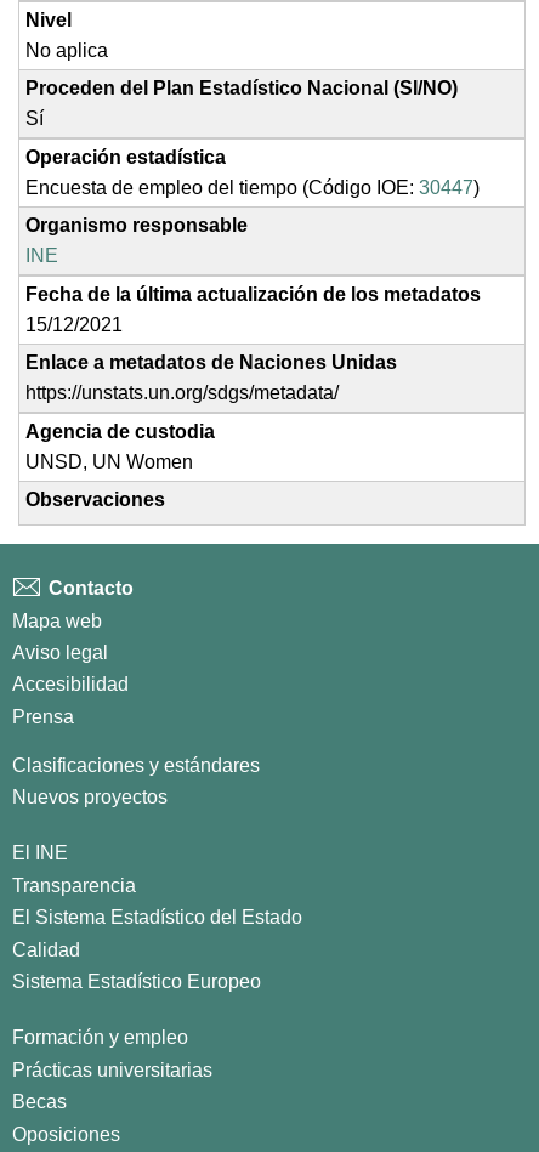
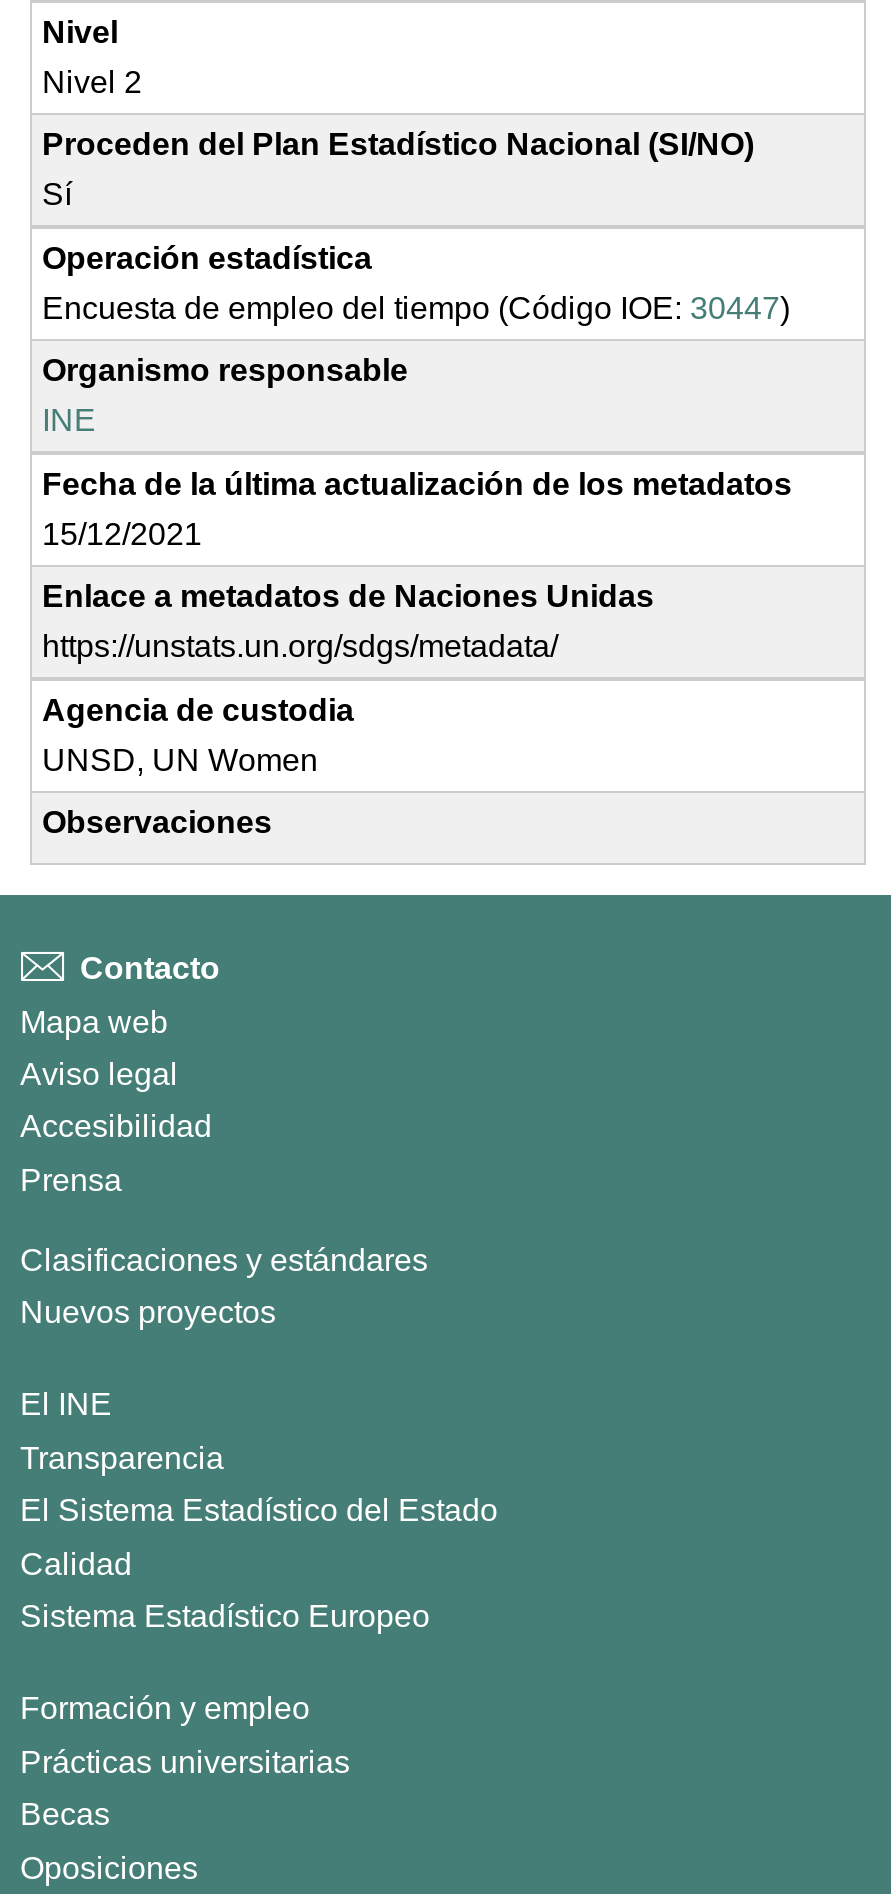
- No aplica
+ Nivel 2
